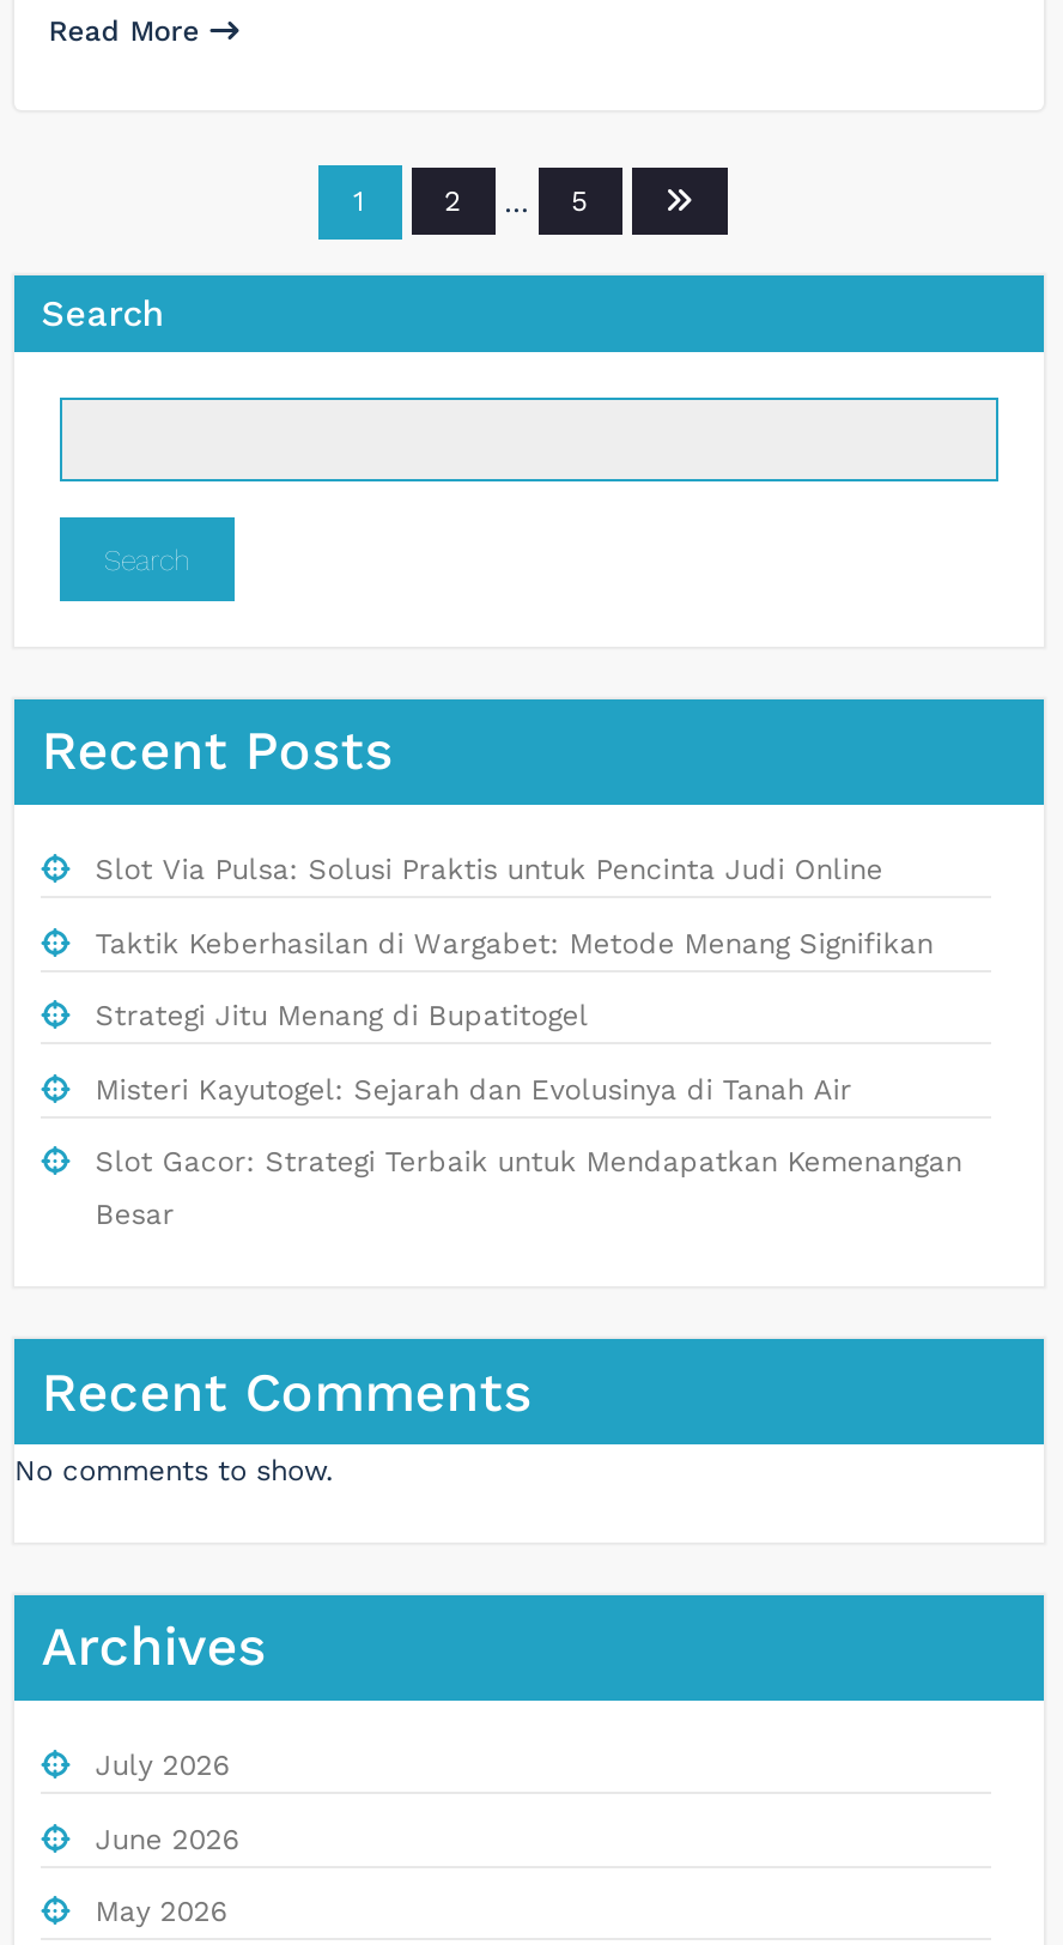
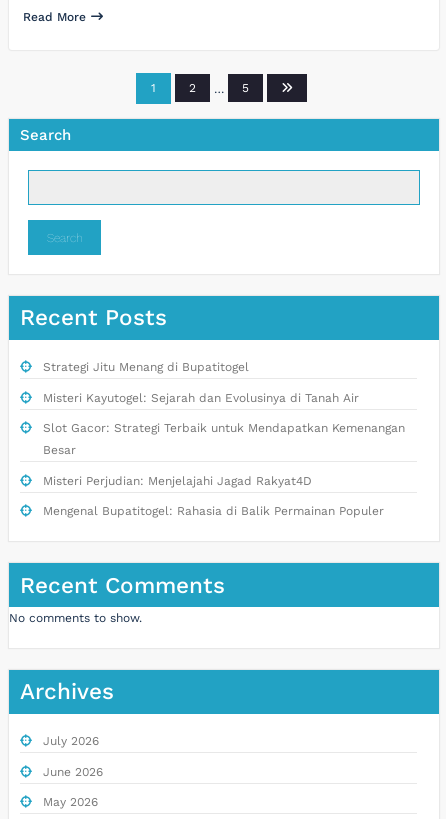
- Slot Via Pulsa: Solusi Praktis untuk Pencinta Judi Online
- Taktik Keberhasilan di Wargabet: Metode Menang Signifikan

moved up: Strategi Jitu Menang di Bupatitogel | Misteri Kayutogel: Sejarah dan Evolusinya di Tanah Air | Slot Gacor: Strategi Terbaik untuk Mendapatkan Kemenangan | Besar

+ Misteri Perjudian: Menjelajahi Jagad Rakyat4D
+ Mengenal Bupatitogel: Rahasia di Balik Permainan Populer
